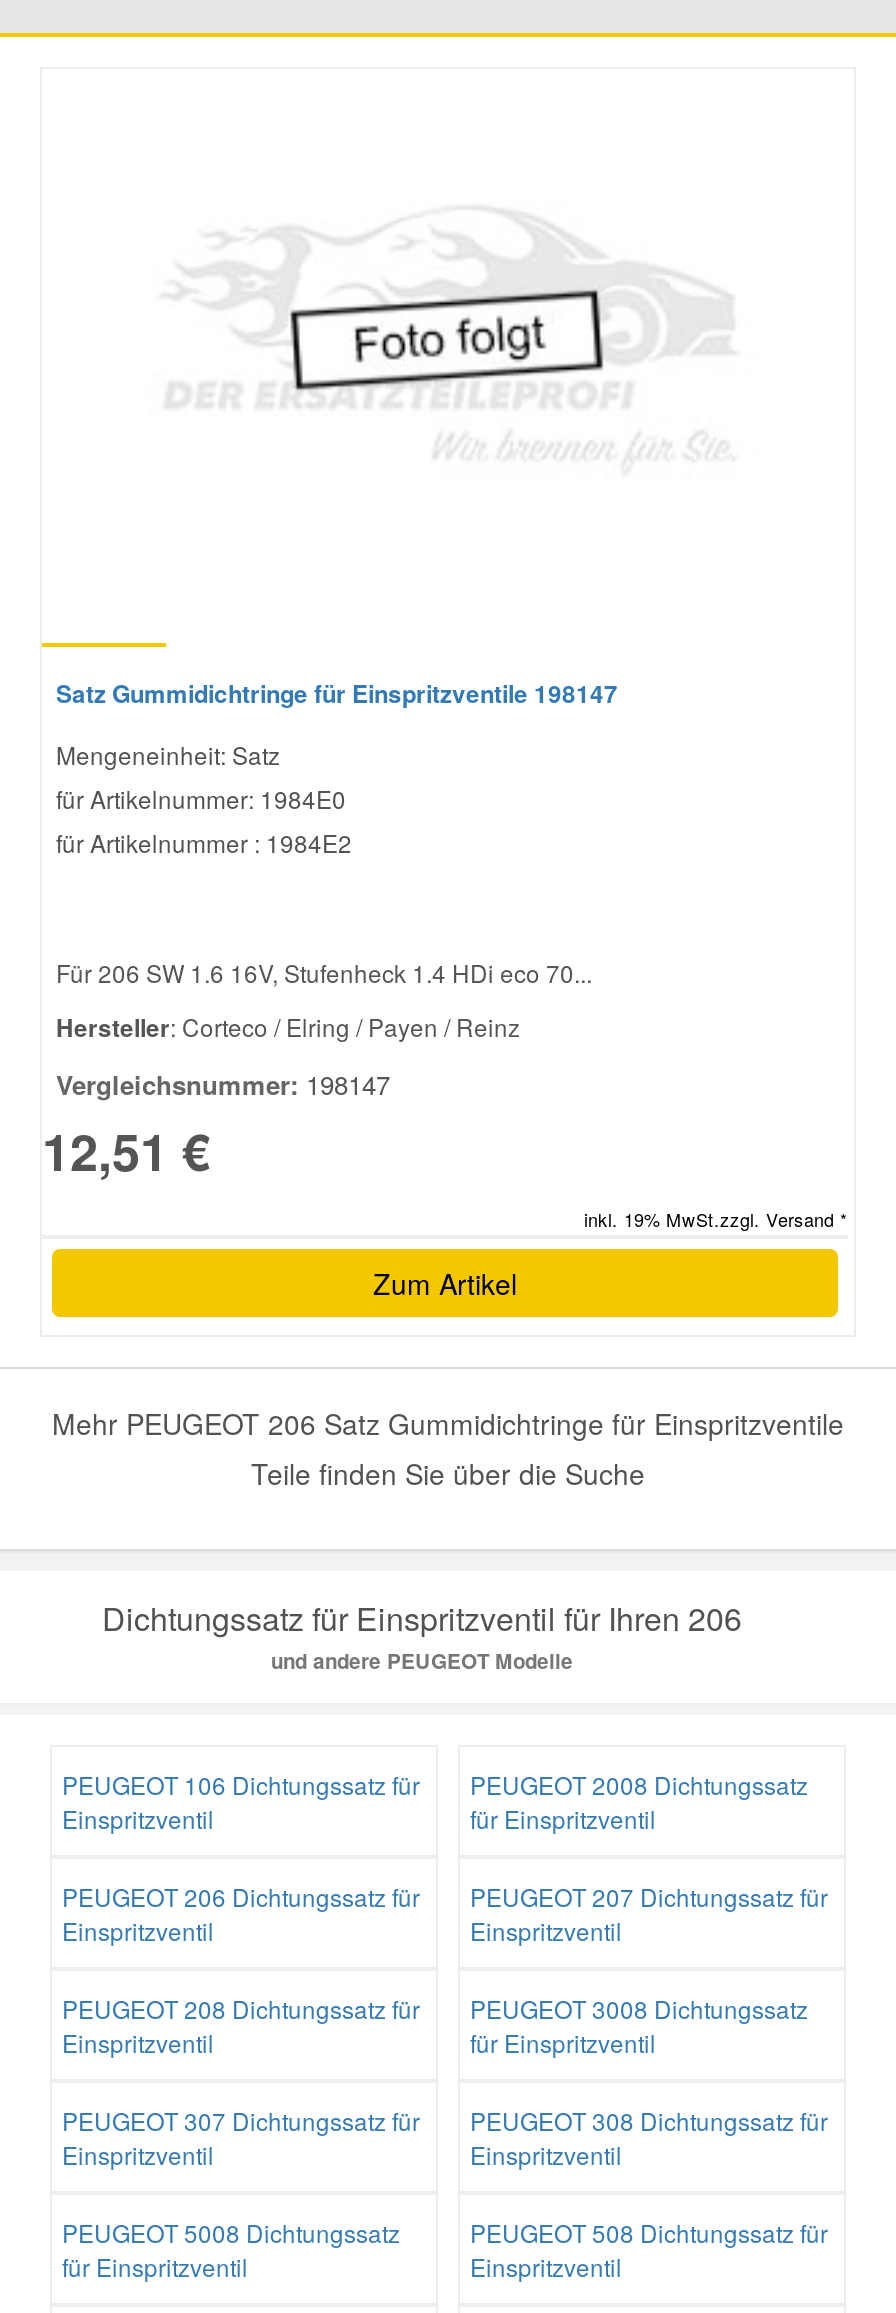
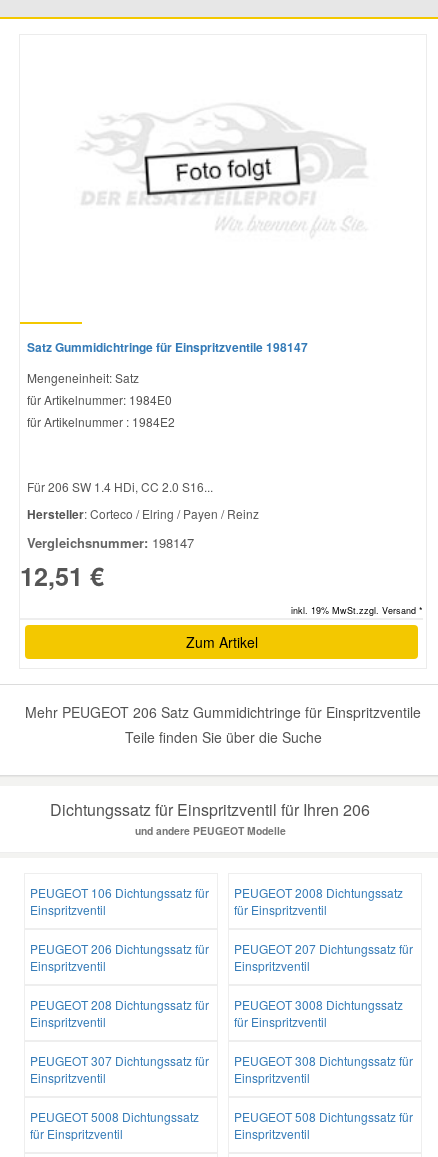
- Für 206 SW 1.6 16V, Stufenheck 1.4 HDi eco 70...
+ Für 206 SW 1.4 HDi, CC 2.0 S16...
